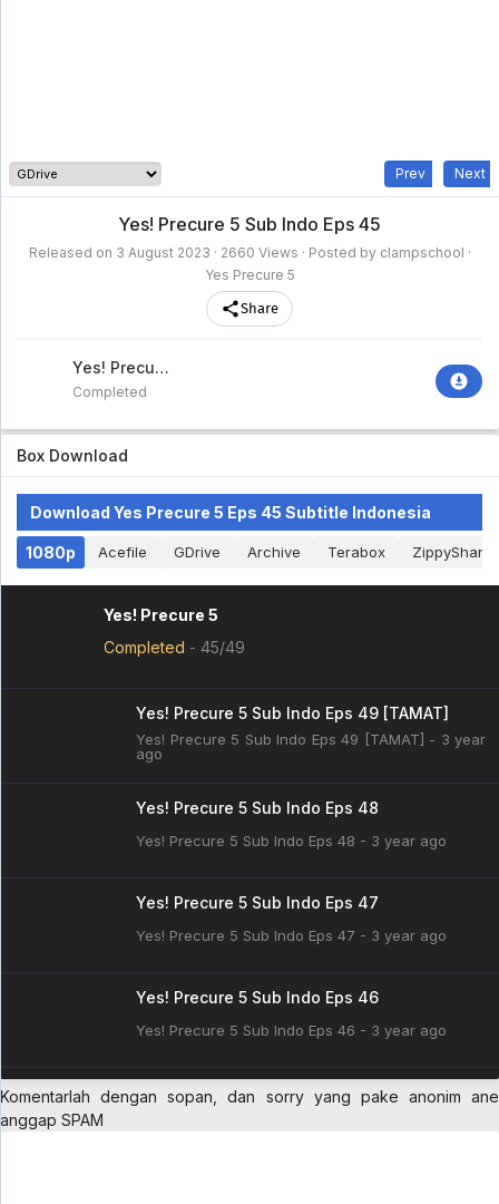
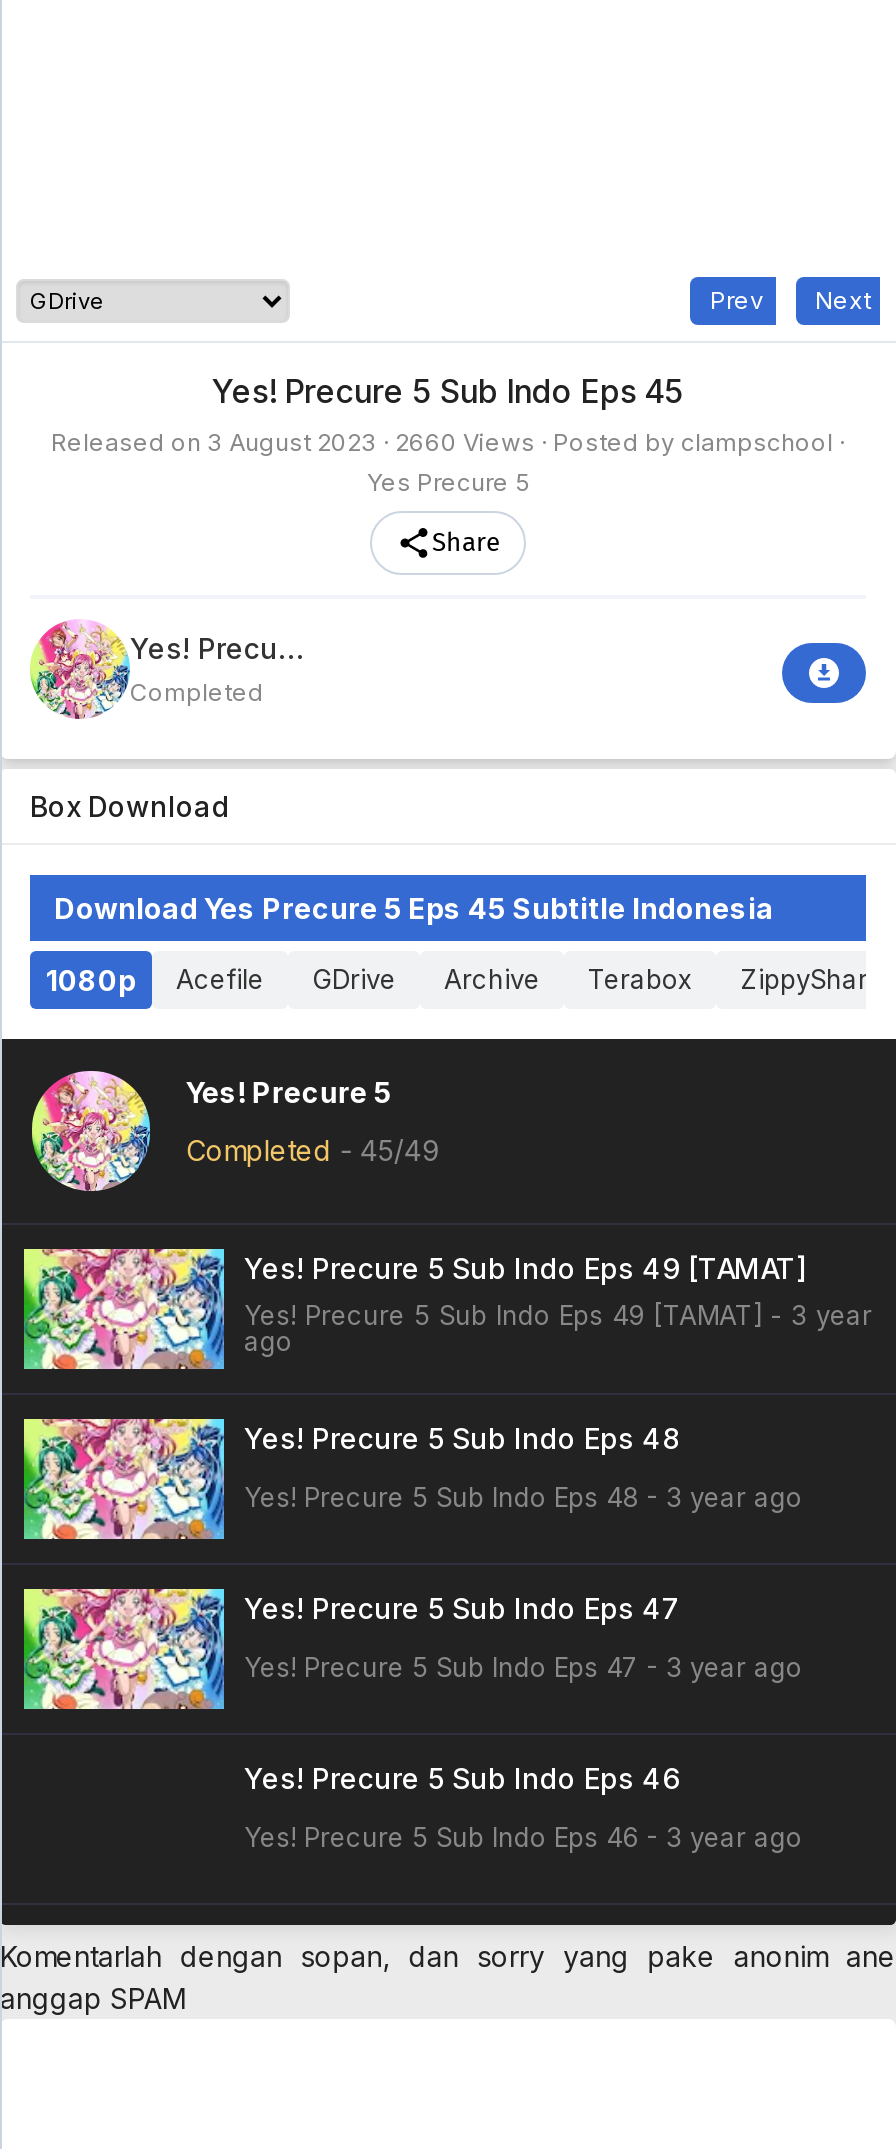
+ [image]

+ [image]

+ [image]

+ [image]

+ [image]
